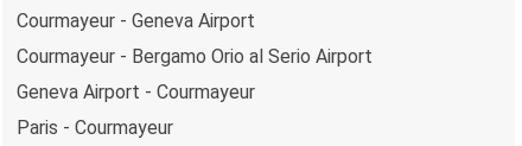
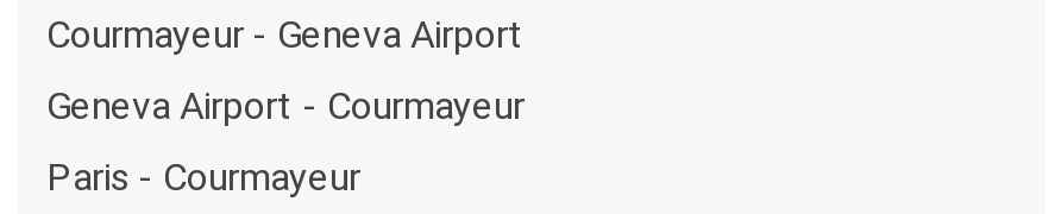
- Courmayeur - Bergamo Orio al Serio Airport
